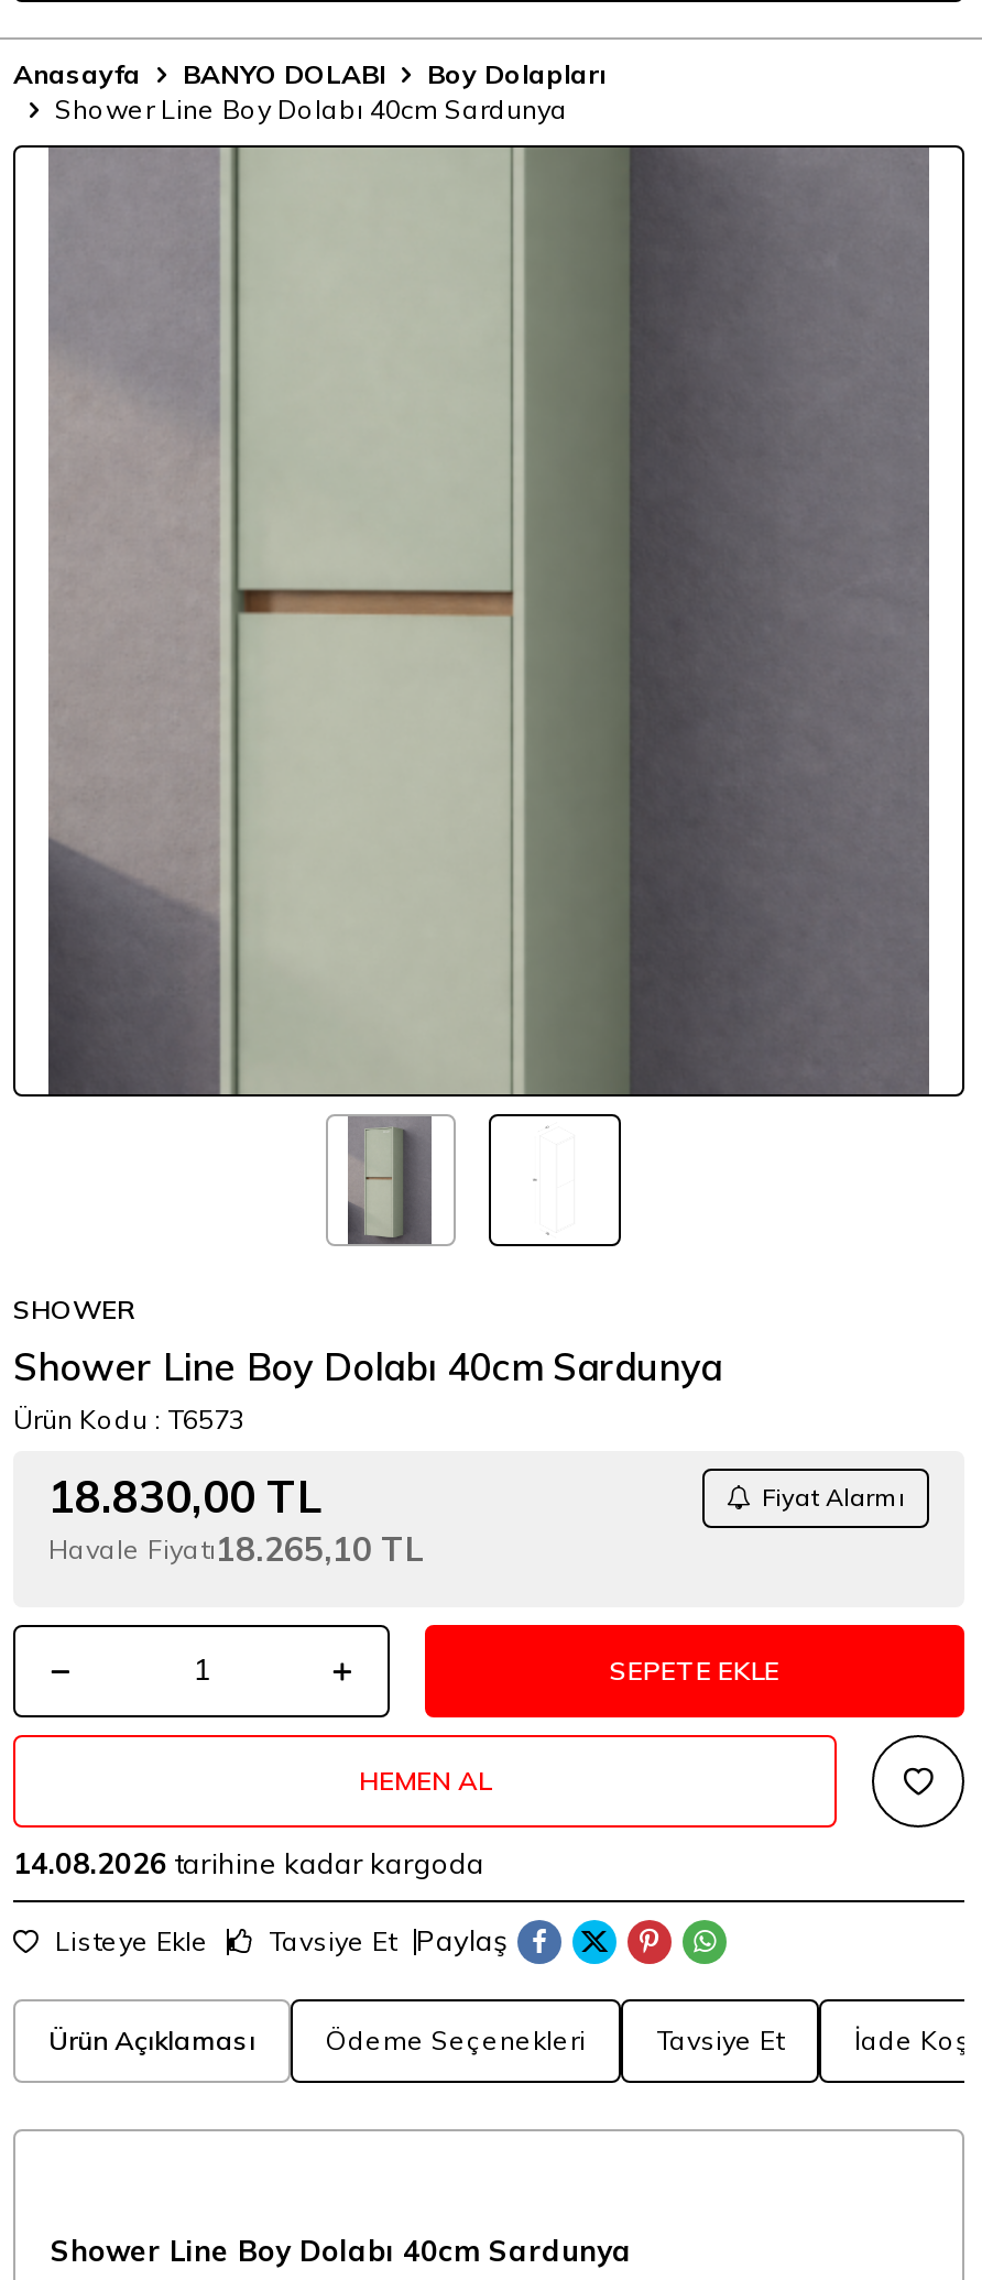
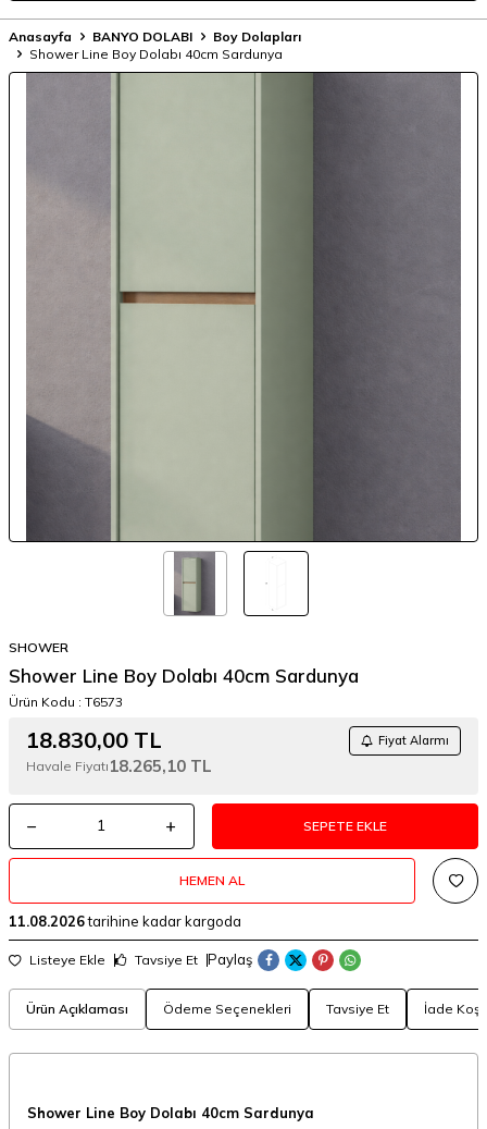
- 14.08.2026 tarihine kadar kargoda
+ 11.08.2026 tarihine kadar kargoda
